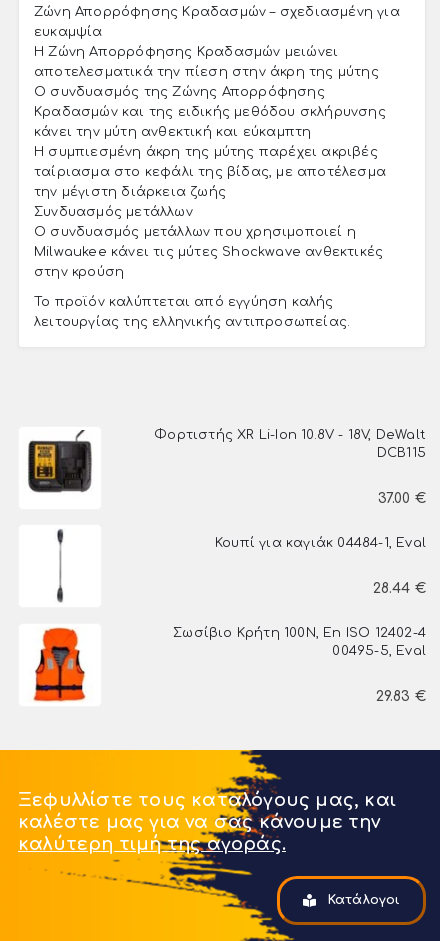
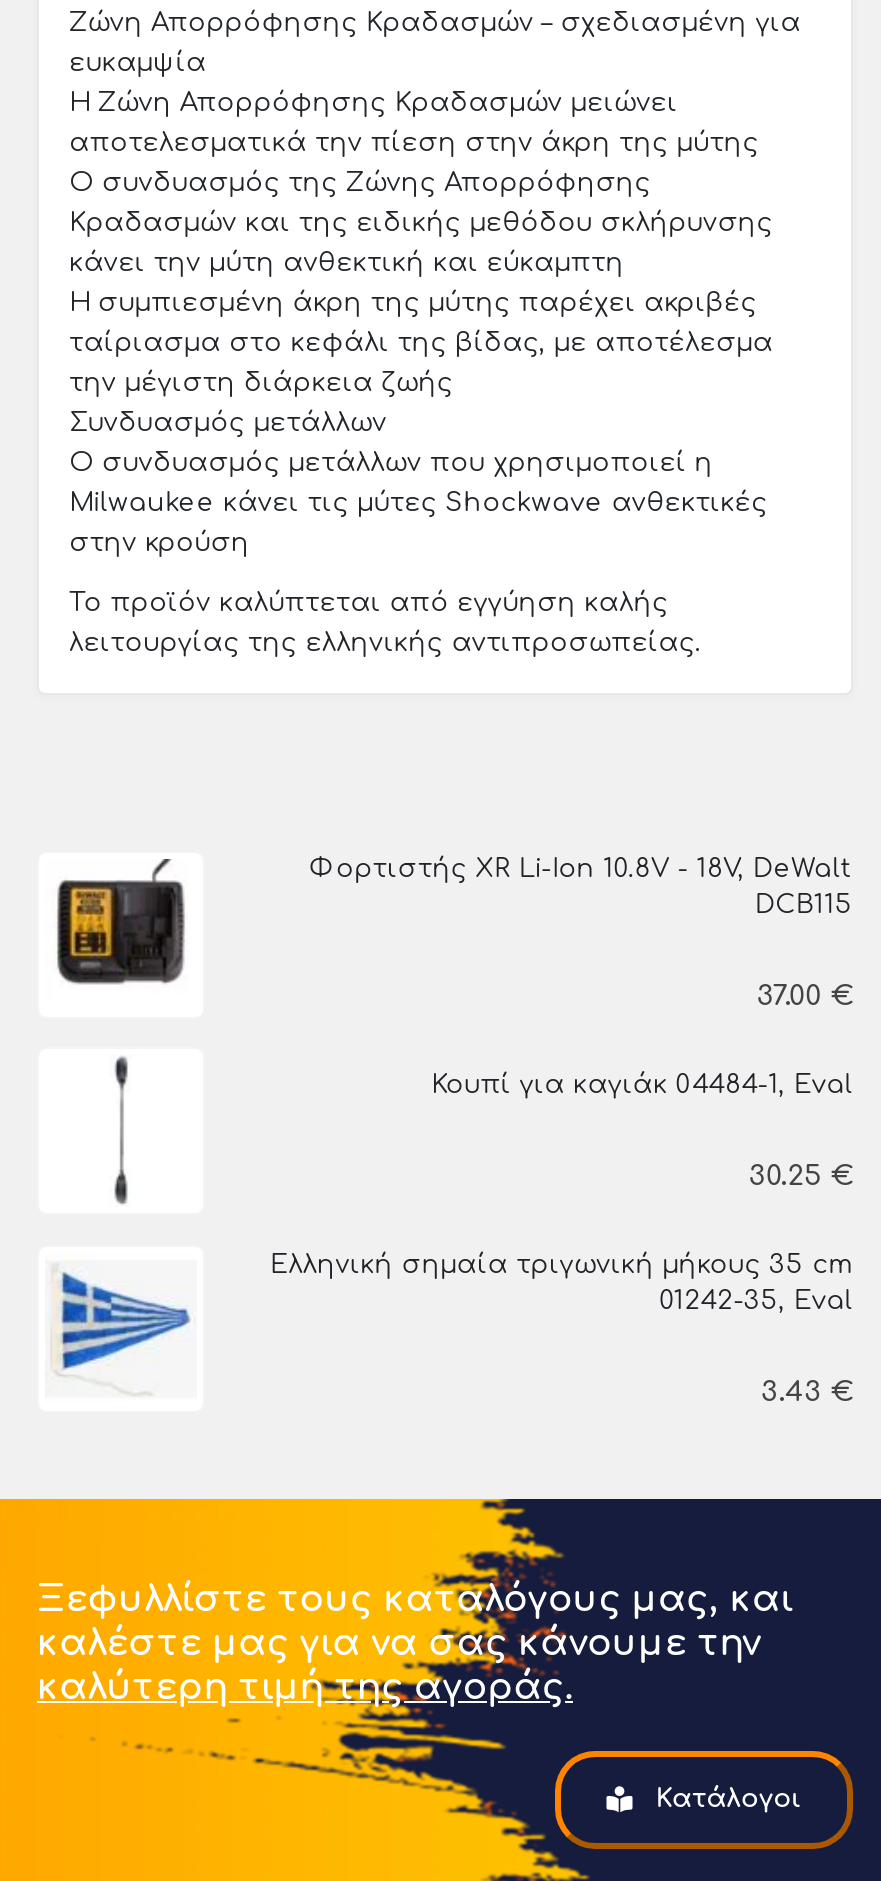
- 28.44 €
+ 30.25 €

- [image]
+ [image]

- Σωσίβιο Κρήτη 100N, En ISO 12402-4
- 00495-5, Eval
+ Ελληνική σημαία τριγωνική μήκους 35 cm
+ 01242-35, Eval

- 29.83 €
+ 3.43 €
